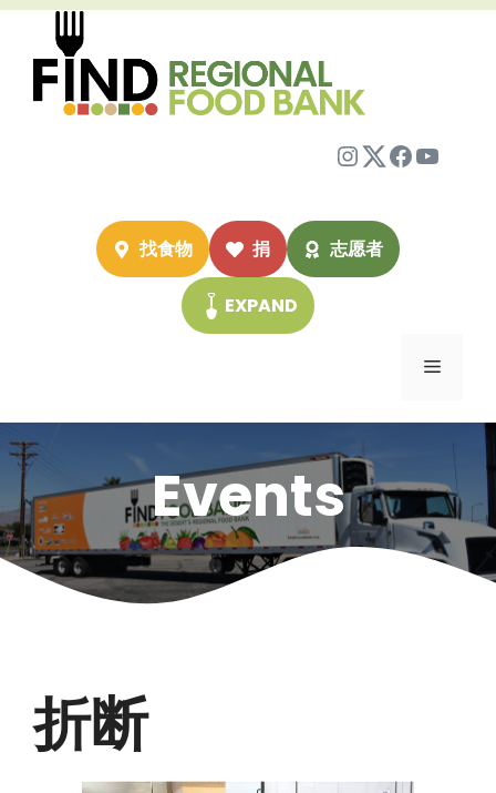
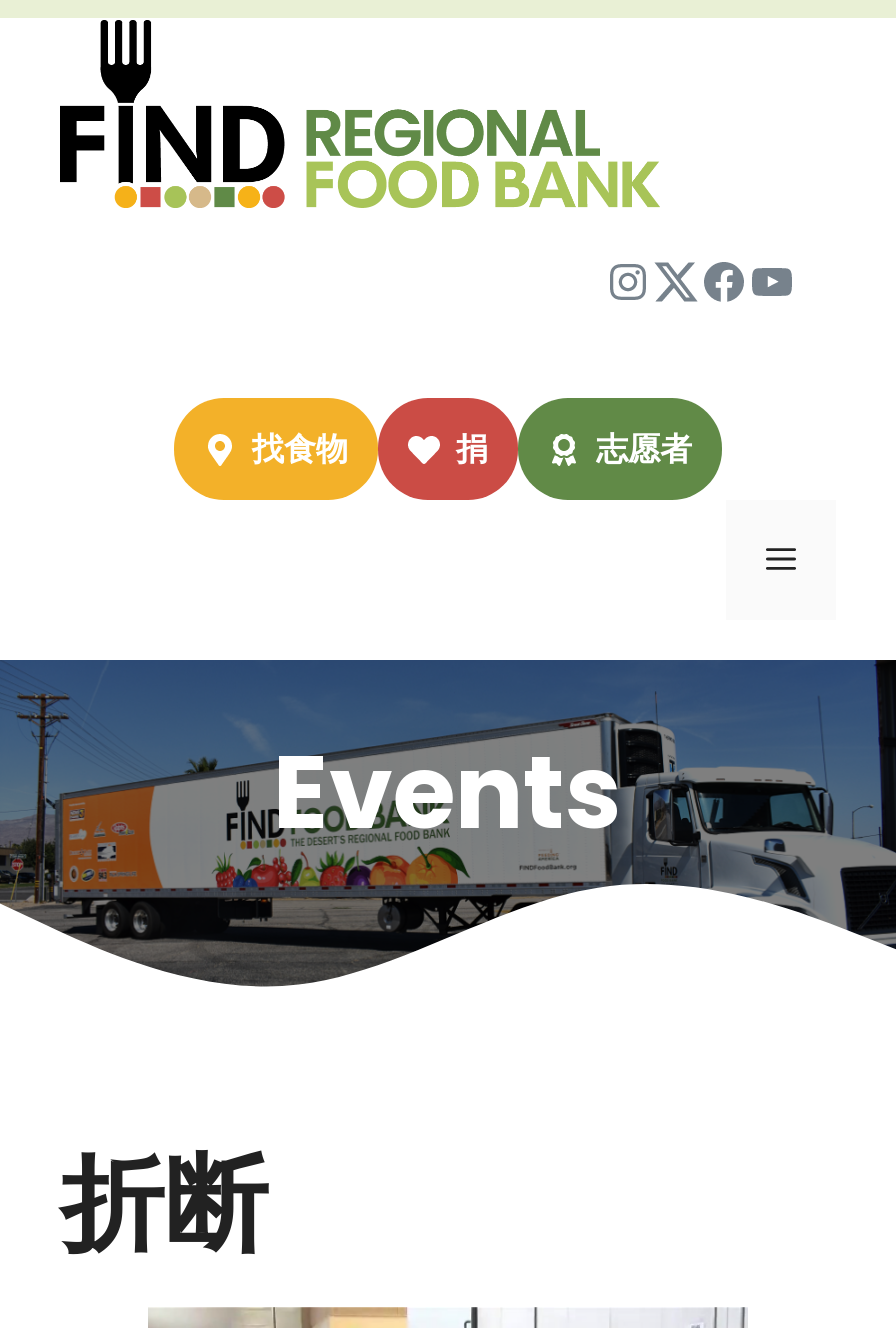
- EXPAND
